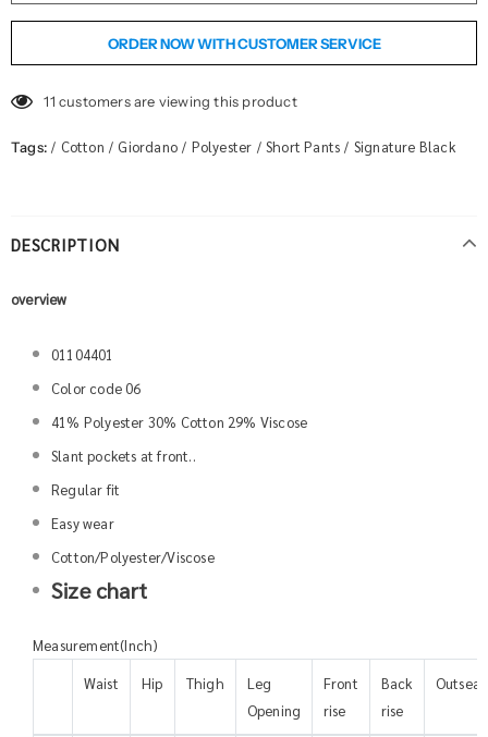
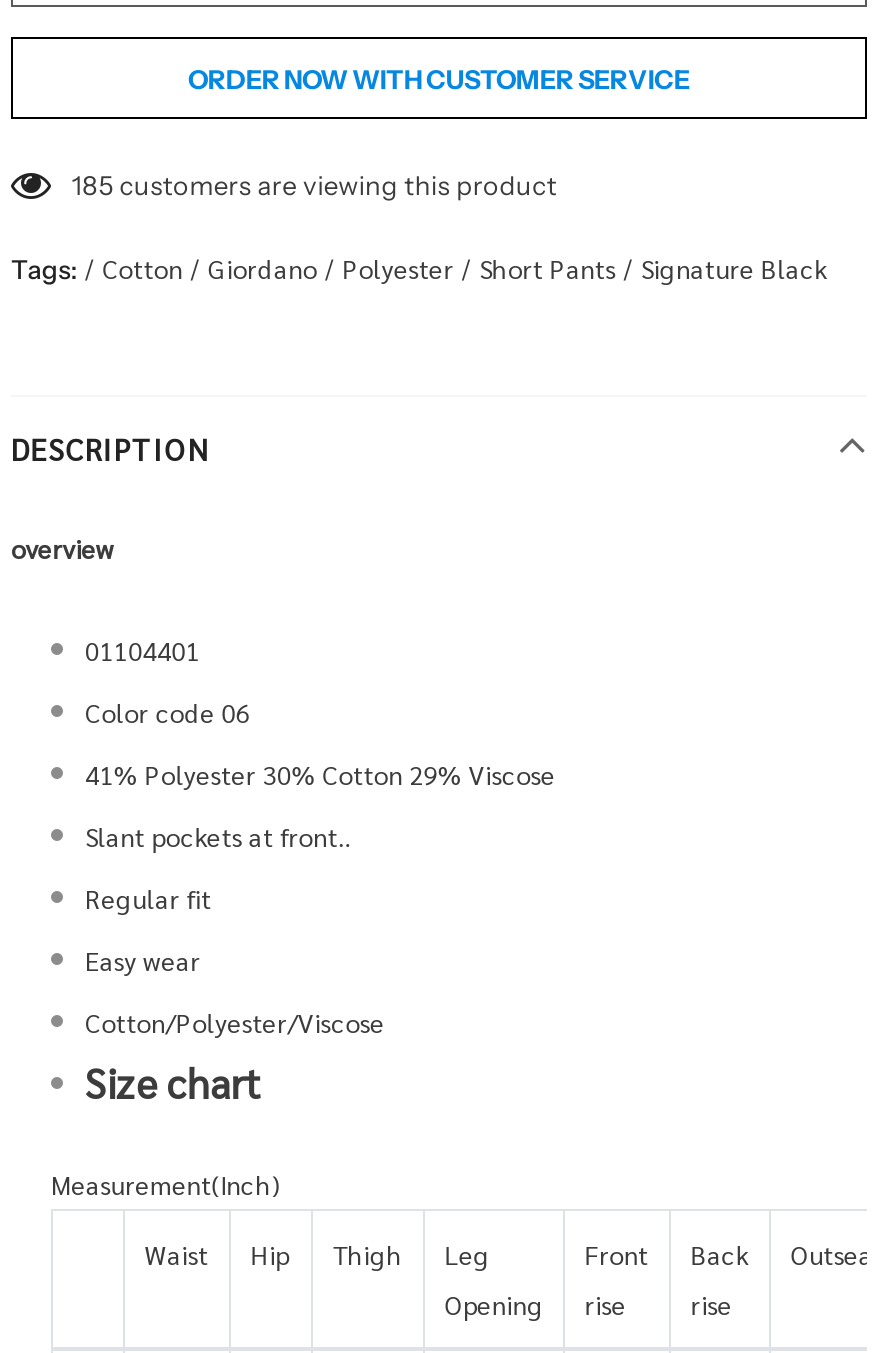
- 11 customers are viewing this product
+ 185 customers are viewing this product
